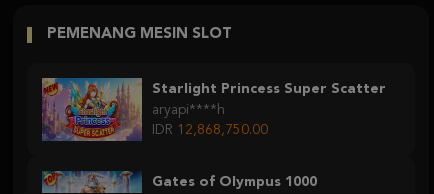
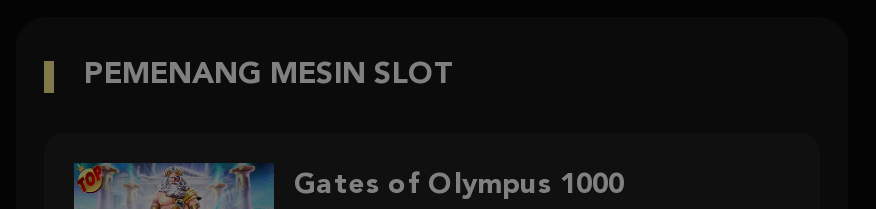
- [image]
- Starlight Princess Super Scatter
- aryapi****h
- IDR 12,868,750.00
